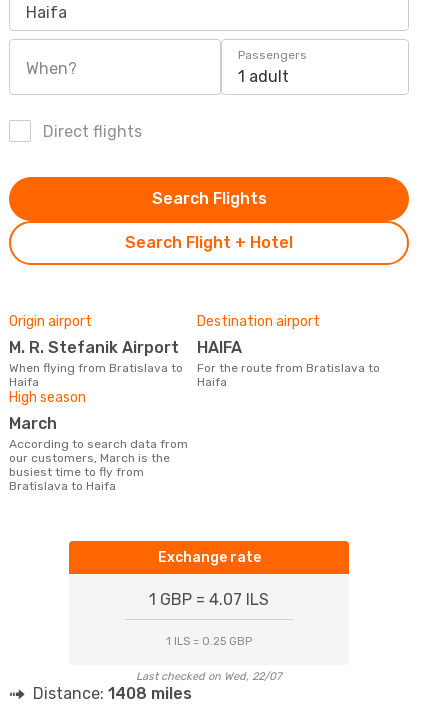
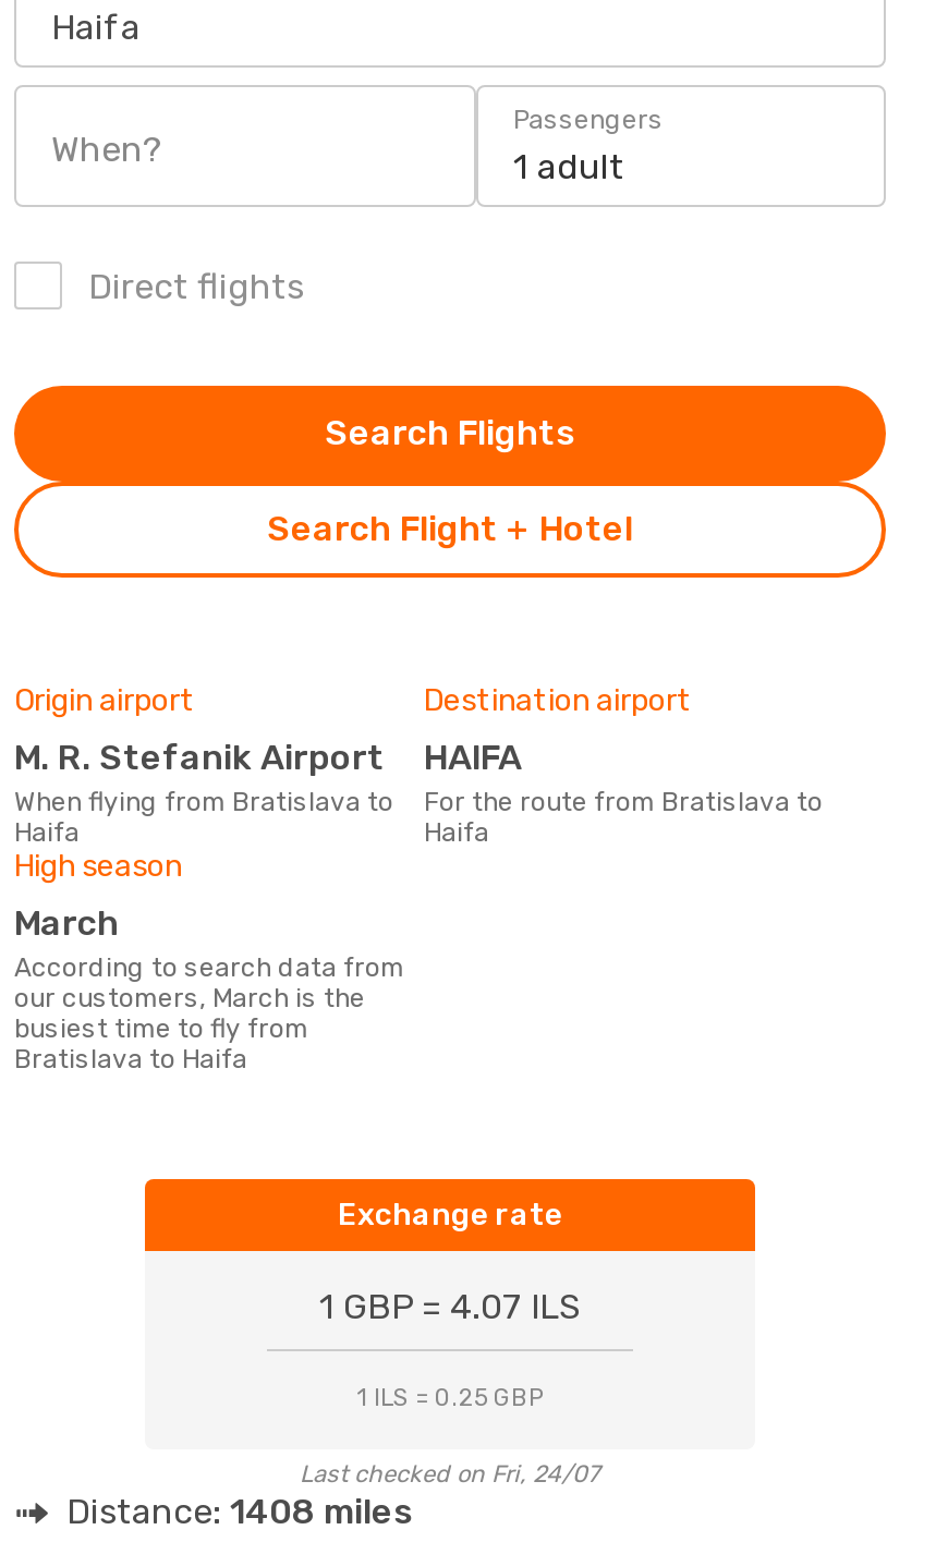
- Last checked on Wed, 22/07
+ Last checked on Fri, 24/07
